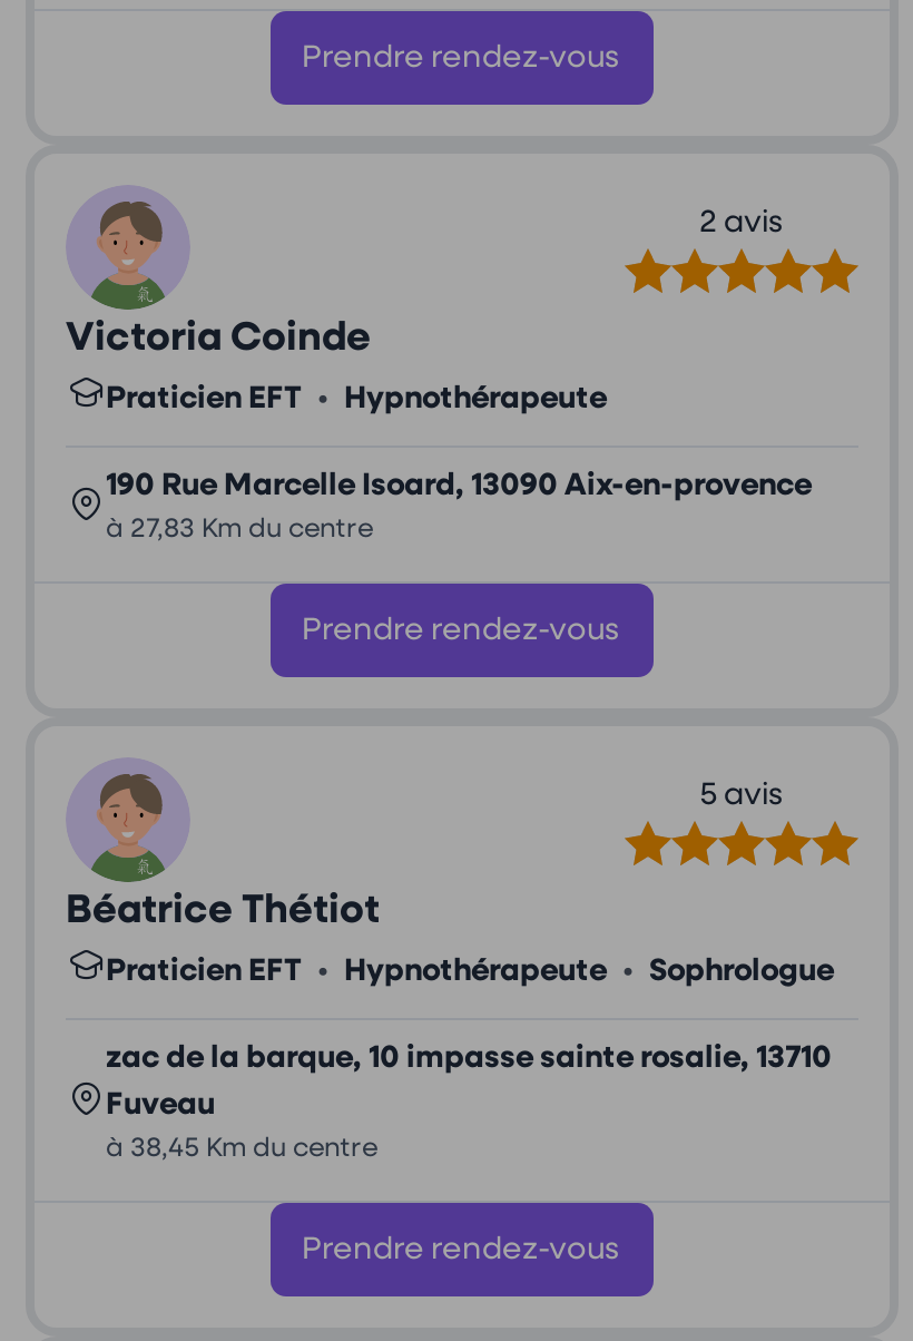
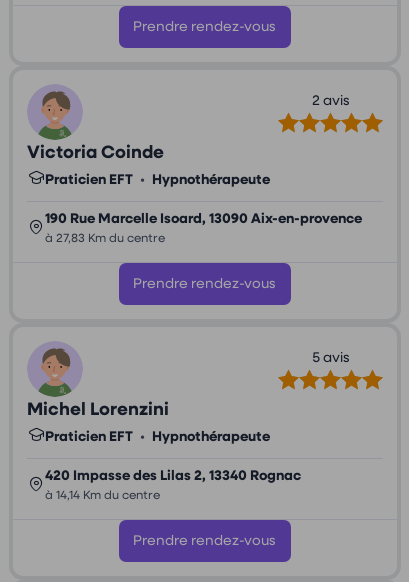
- Béatrice Thétiot
- Praticien EFT • Hypnothérapeute • Sophrologue
- zac de la barque, 10 impasse sainte rosalie, 13710
- Fuveau
- à 38,45 Km du centre
+ Michel Lorenzini
+ Praticien EFT • Hypnothérapeute
+ 420 Impasse des Lilas 2, 13340 Rognac
+ à 14,14 Km du centre
